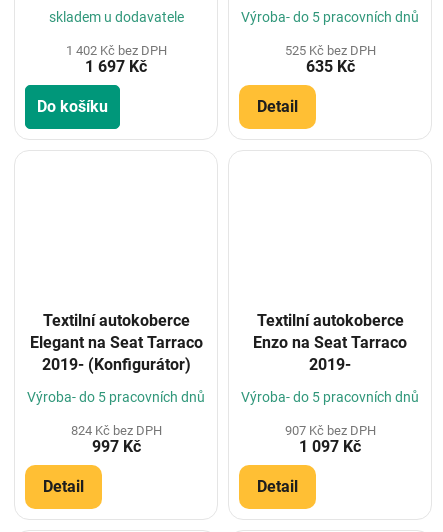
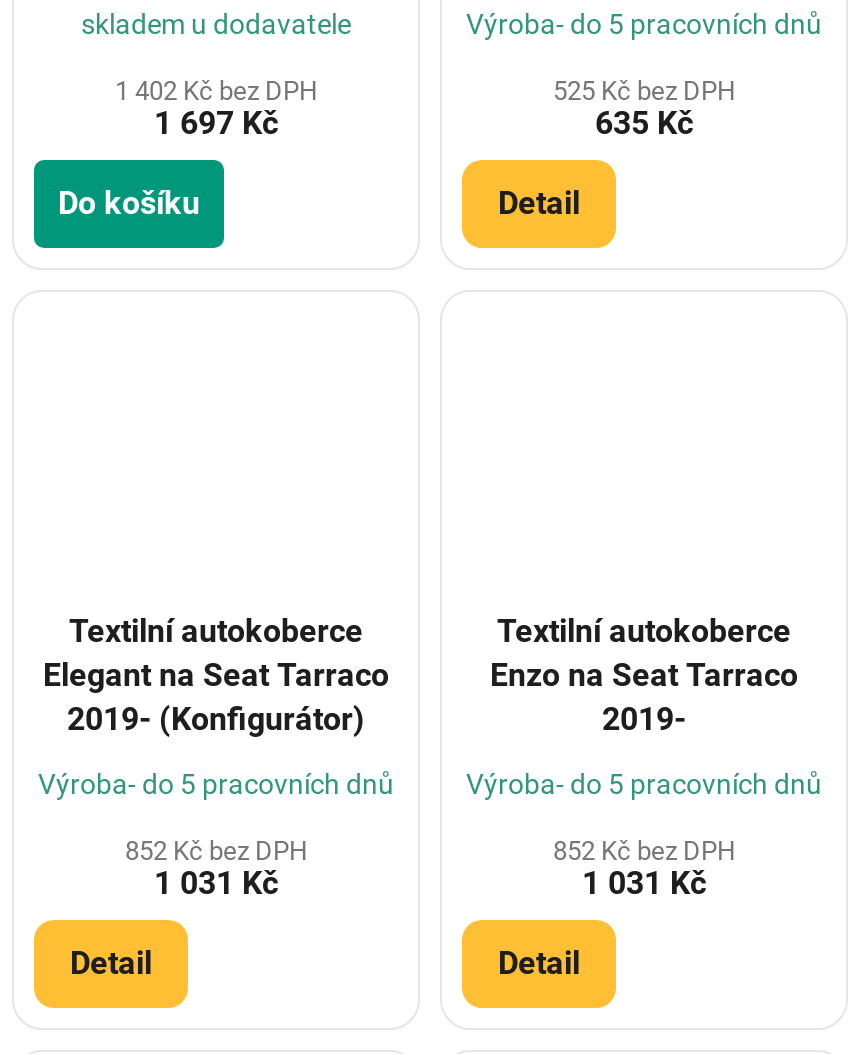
- 824 Kč bez DPH
+ 852 Kč bez DPH

- 907 Kč bez DPH
+ 852 Kč bez DPH

- 997 Kč
+ 1 031 Kč

- 1 097 Kč
+ 1 031 Kč
